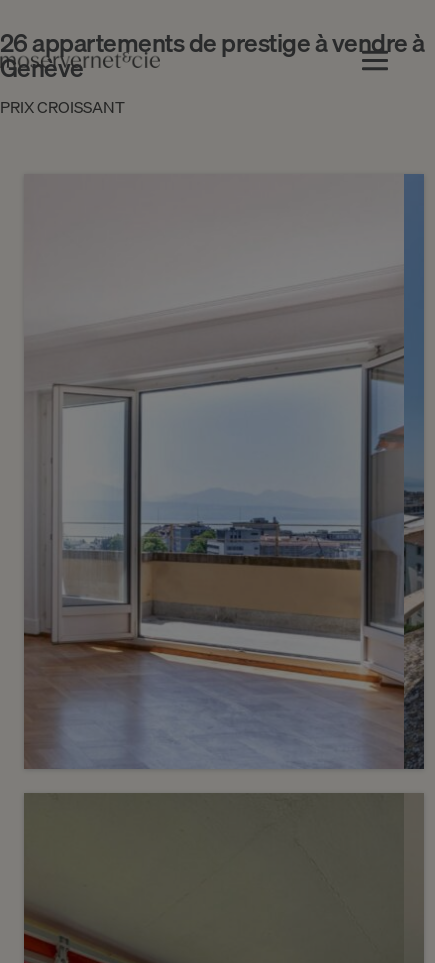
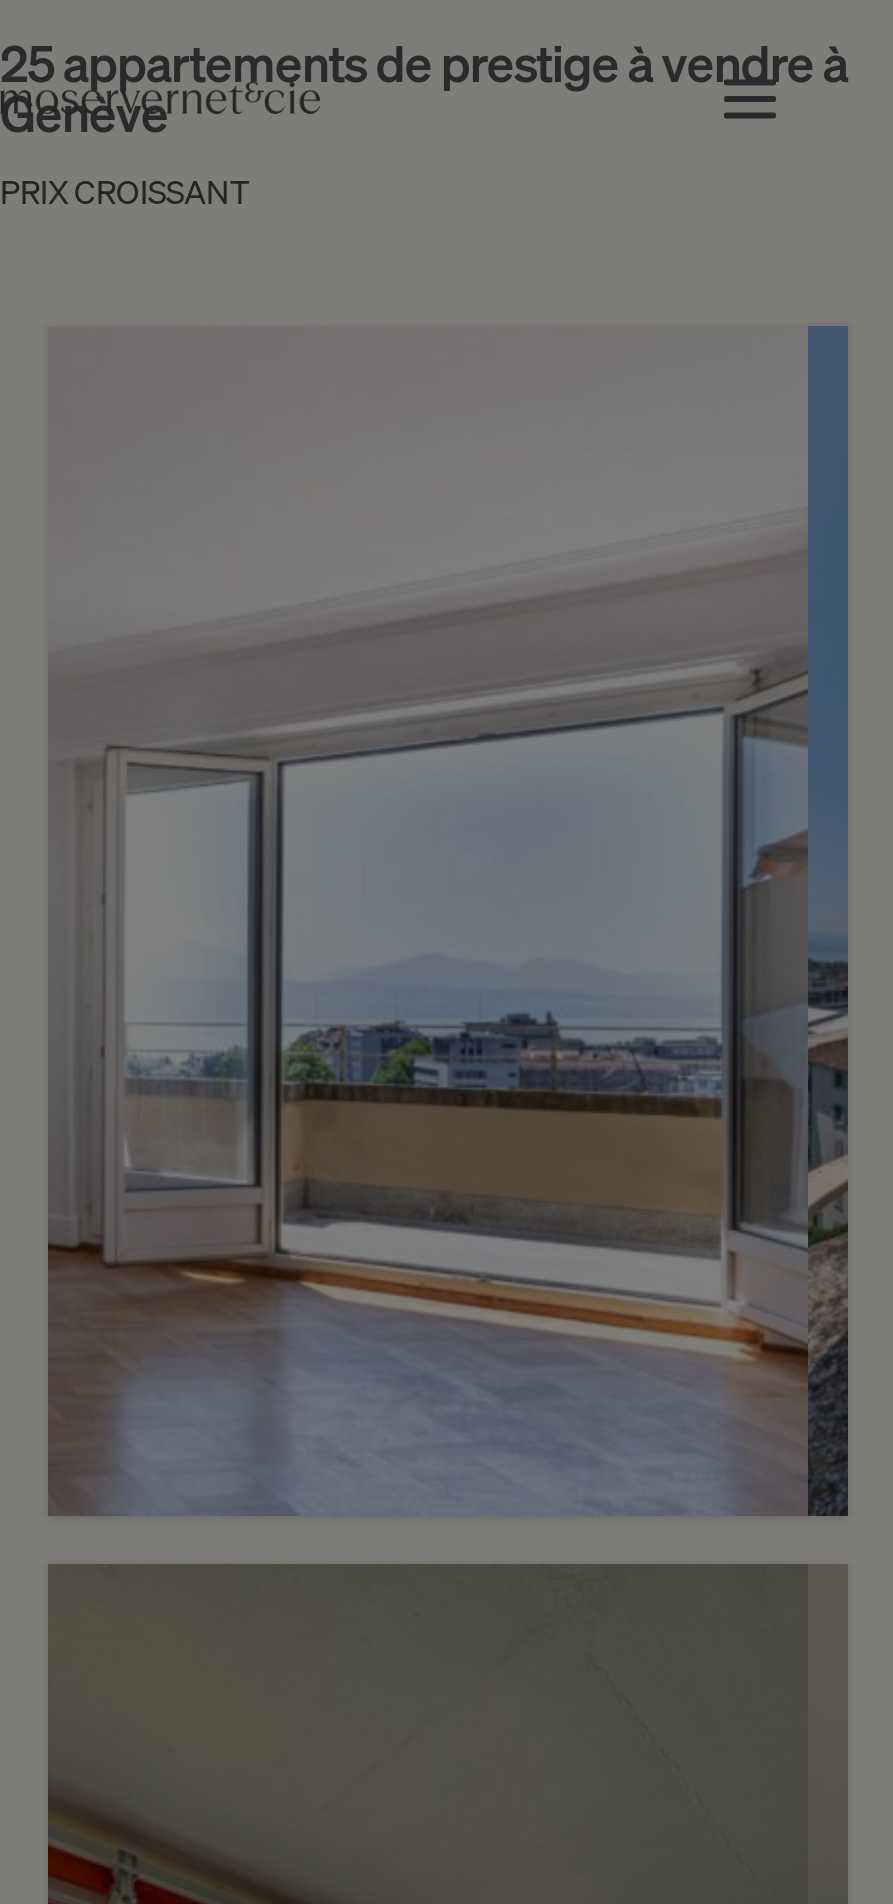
- 26 appartements de prestige à vendre à
+ 25 appartements de prestige à vendre à
